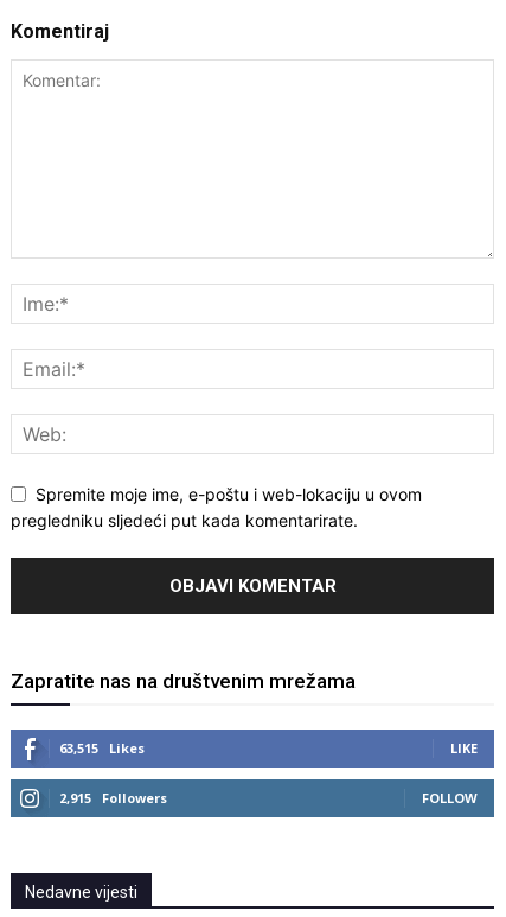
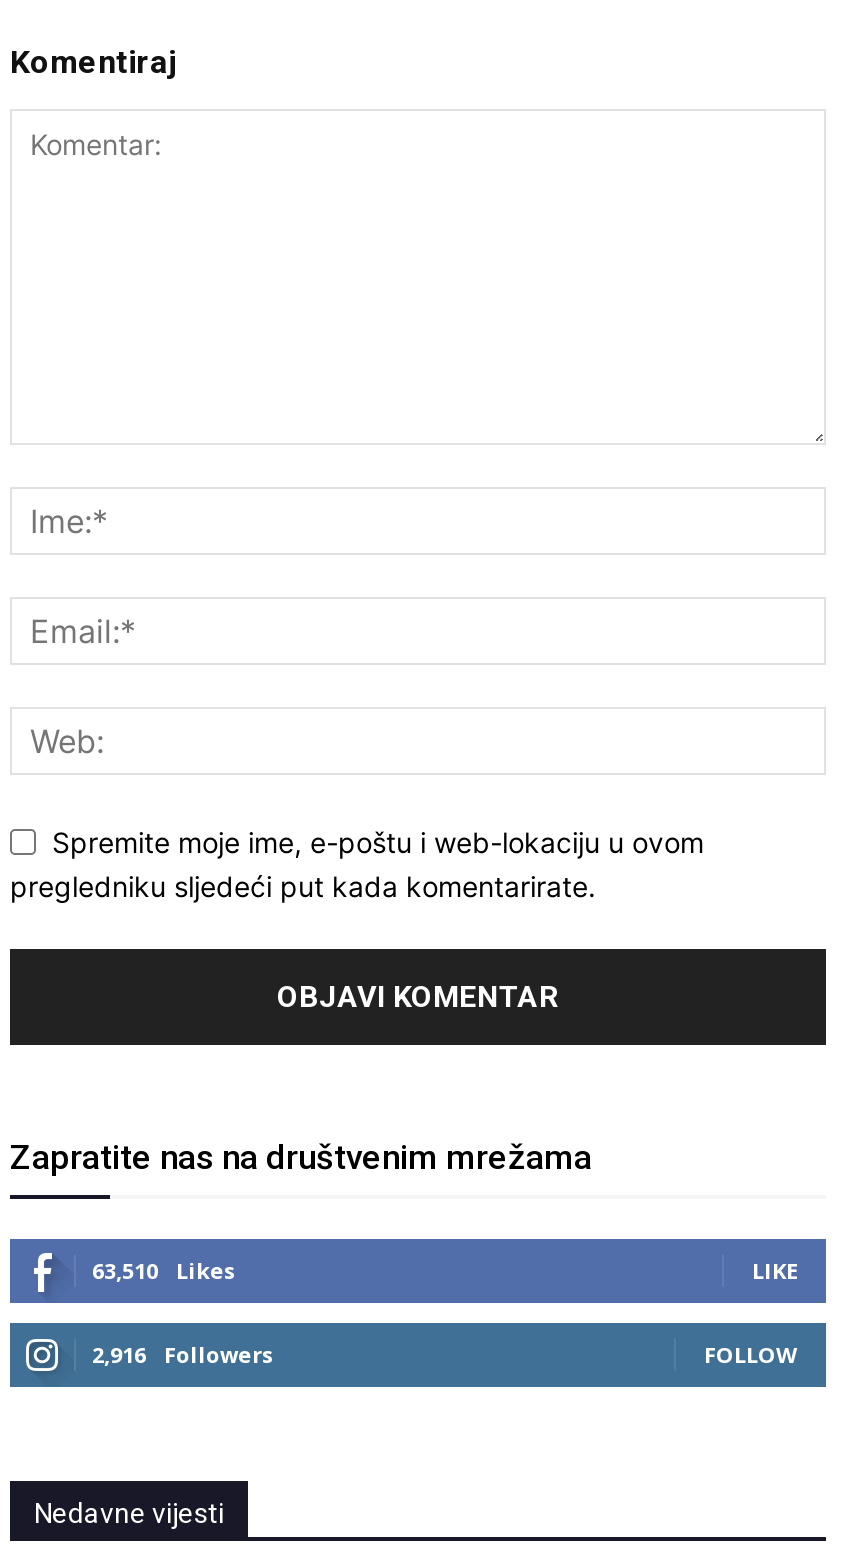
- 63,515 Likes
+ 63,510 Likes

- 2,915 Followers
+ 2,916 Followers
